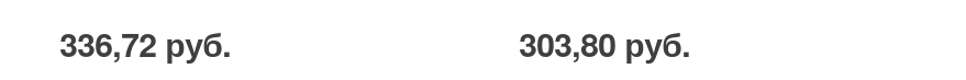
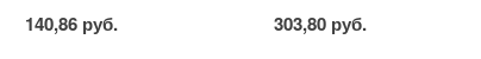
- 336,72 руб.
+ 140,86 руб.
